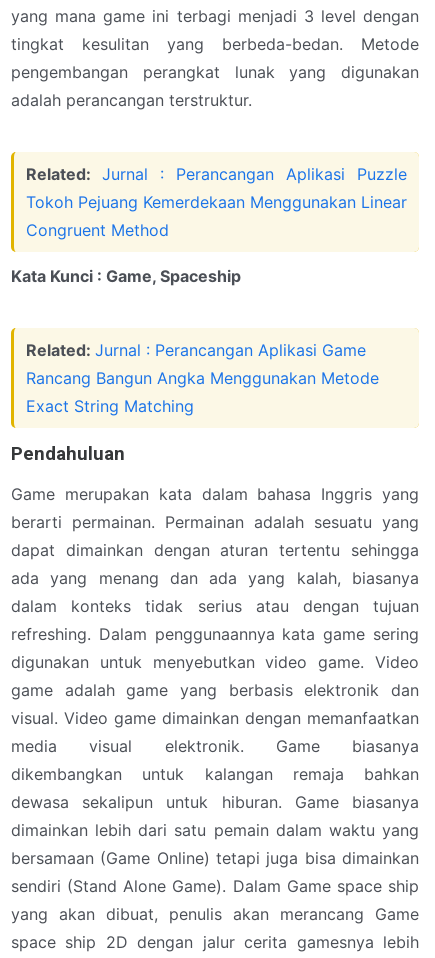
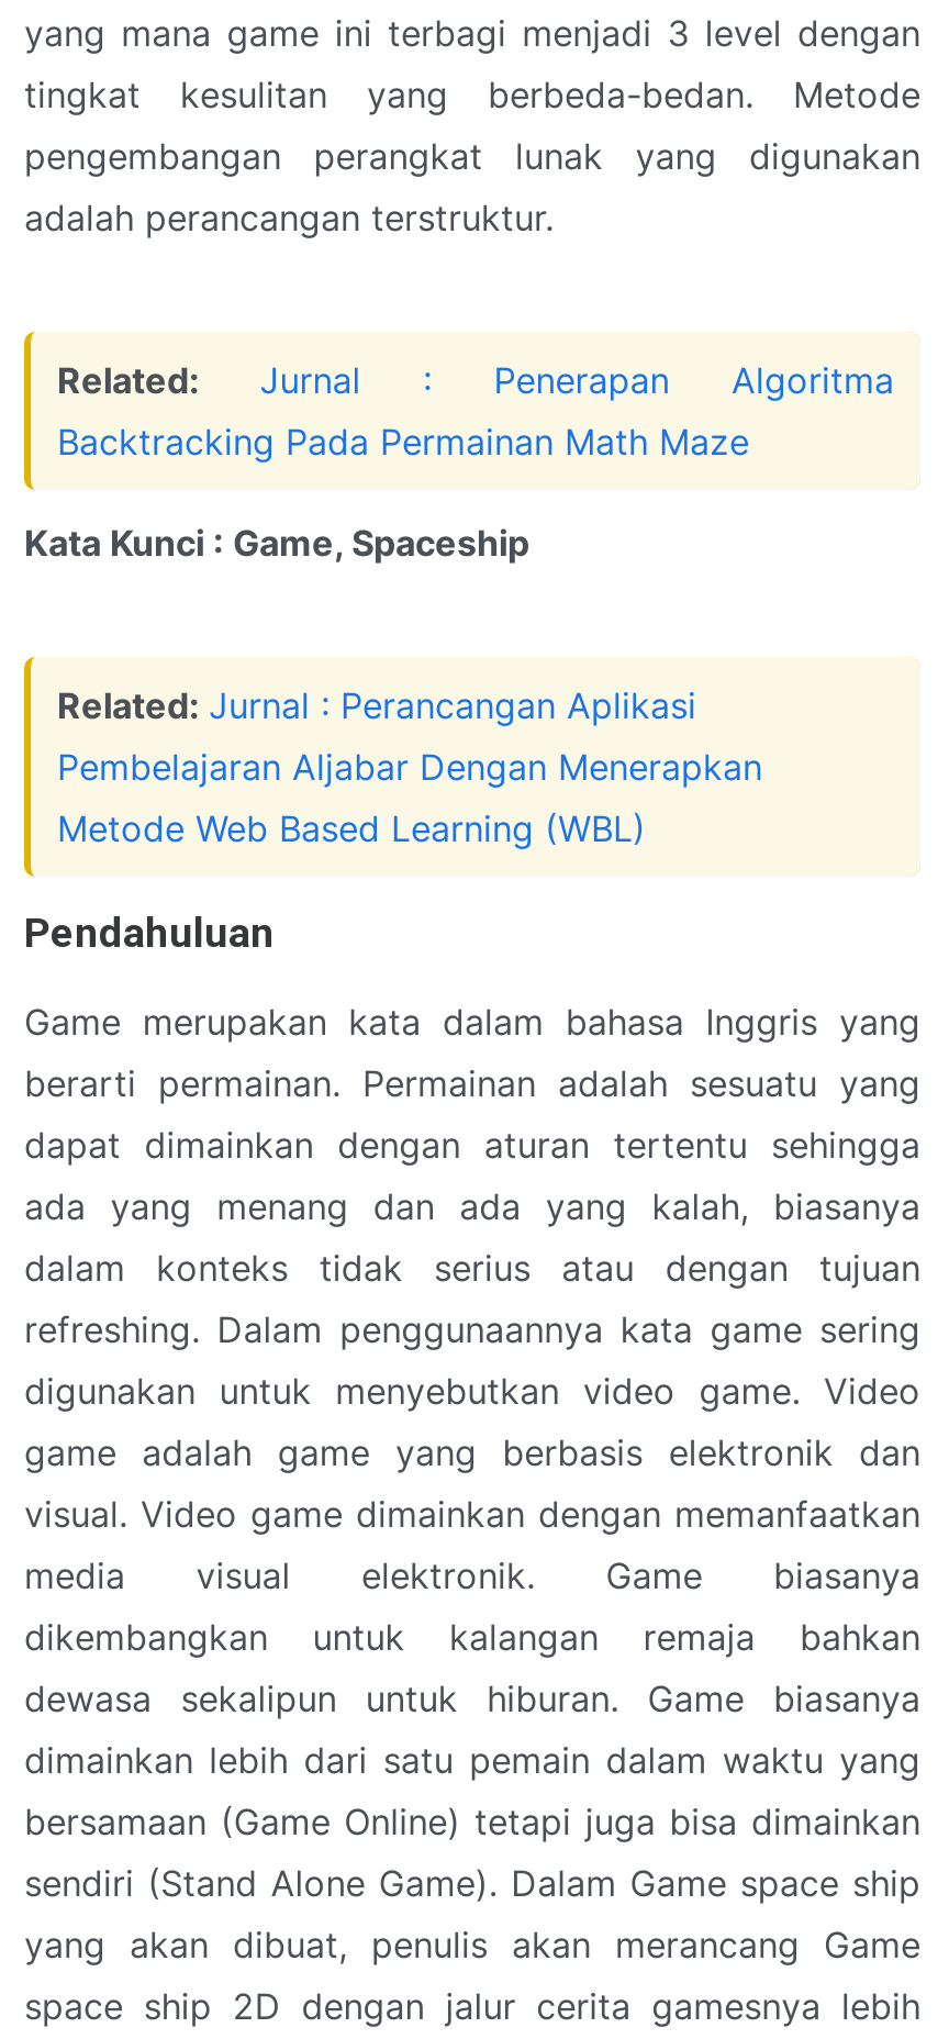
- Related: Jurnal : Perancangan Aplikasi Puzzle
- Tokoh Pejuang Kemerdekaan Menggunakan Linear
- Congruent Method
+ Related: Jurnal : Penerapan Algoritma
+ Backtracking Pada Permainan Math Maze

- Related: Jurnal : Perancangan Aplikasi Game
- Rancang Bangun Angka Menggunakan Metode
- Exact String Matching
+ Related: Jurnal : Perancangan Aplikasi
+ Pembelajaran Aljabar Dengan Menerapkan
+ Metode Web Based Learning (WBL)
